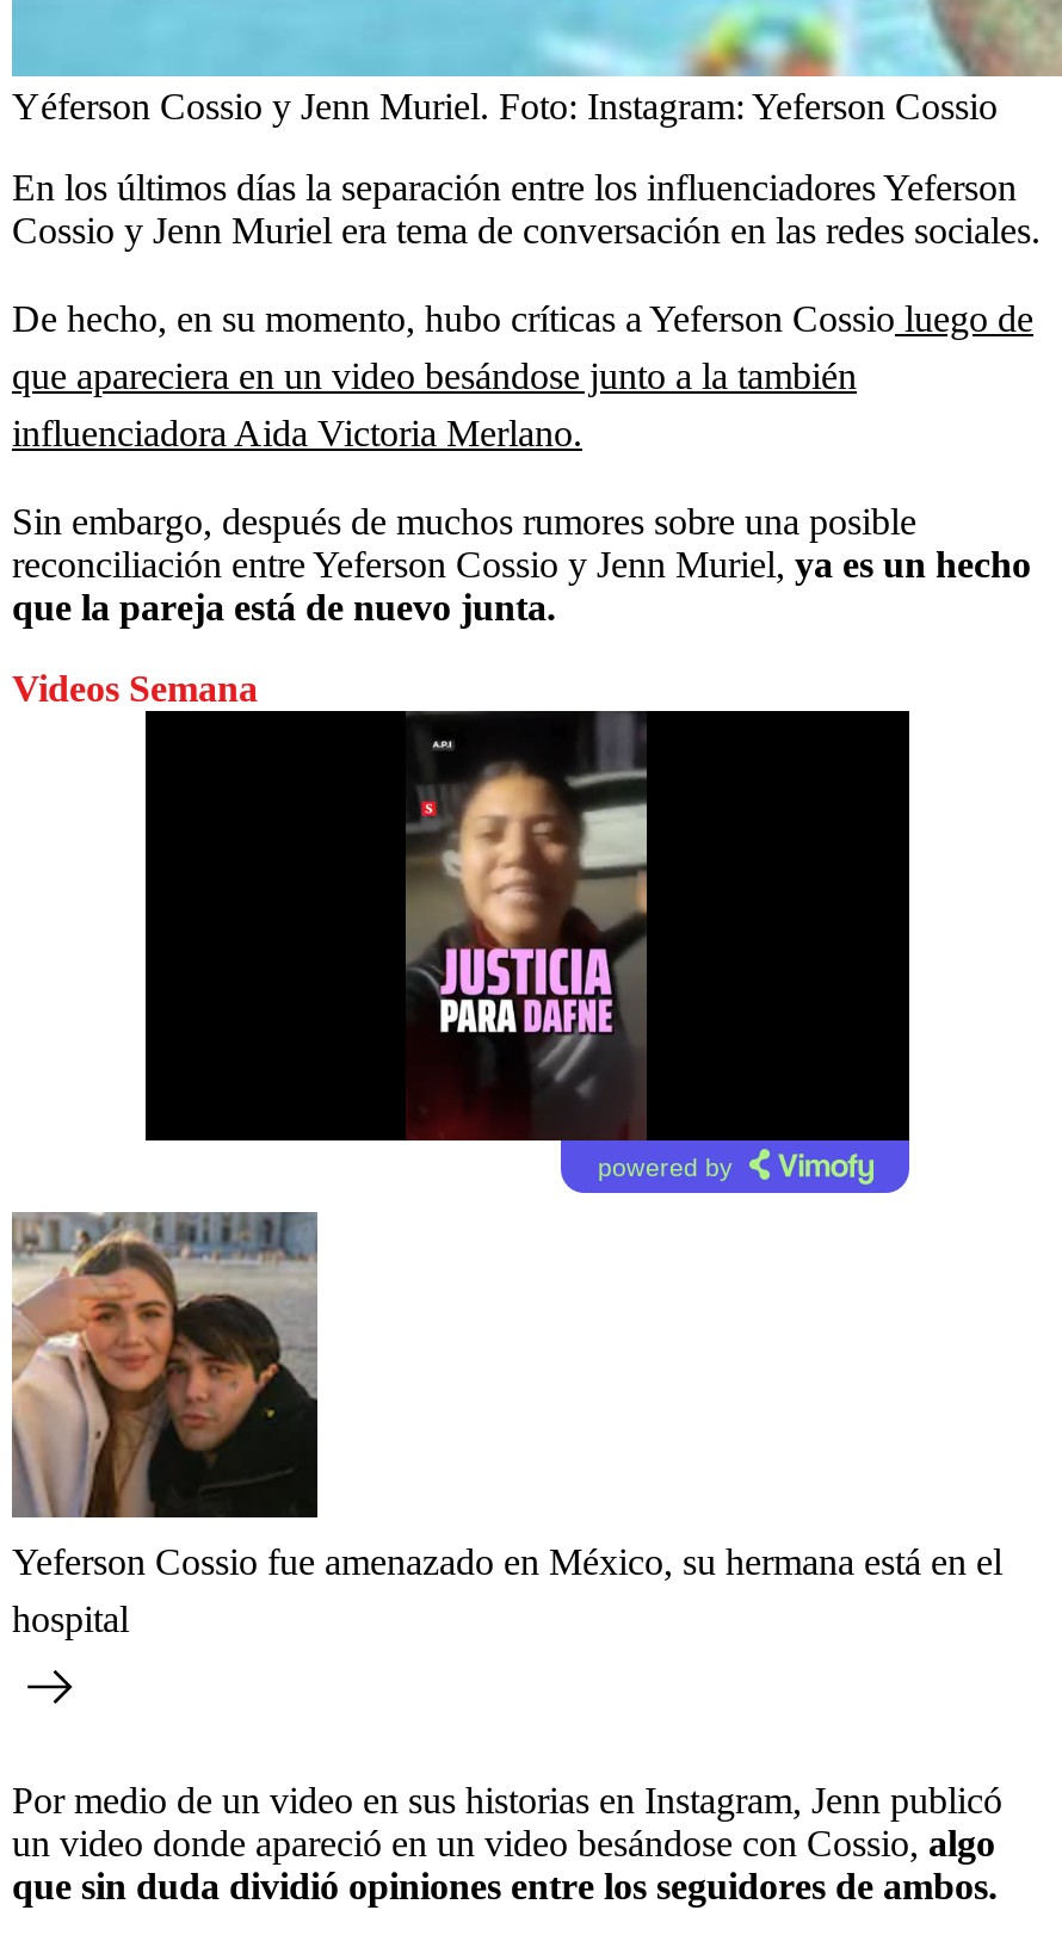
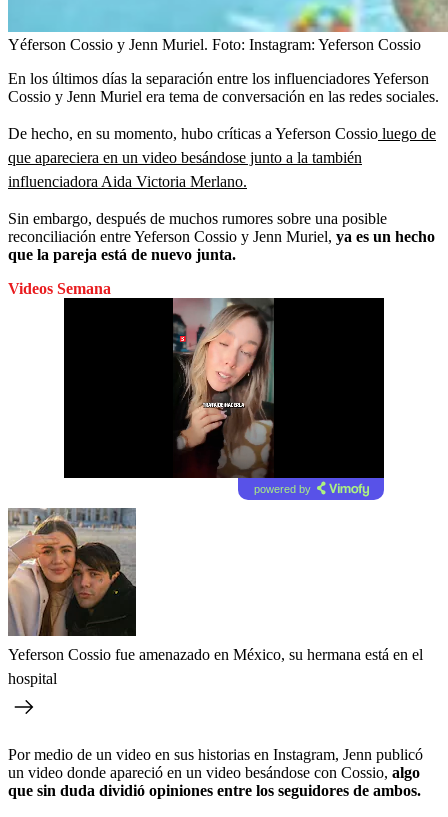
- [image]
+ [image]
